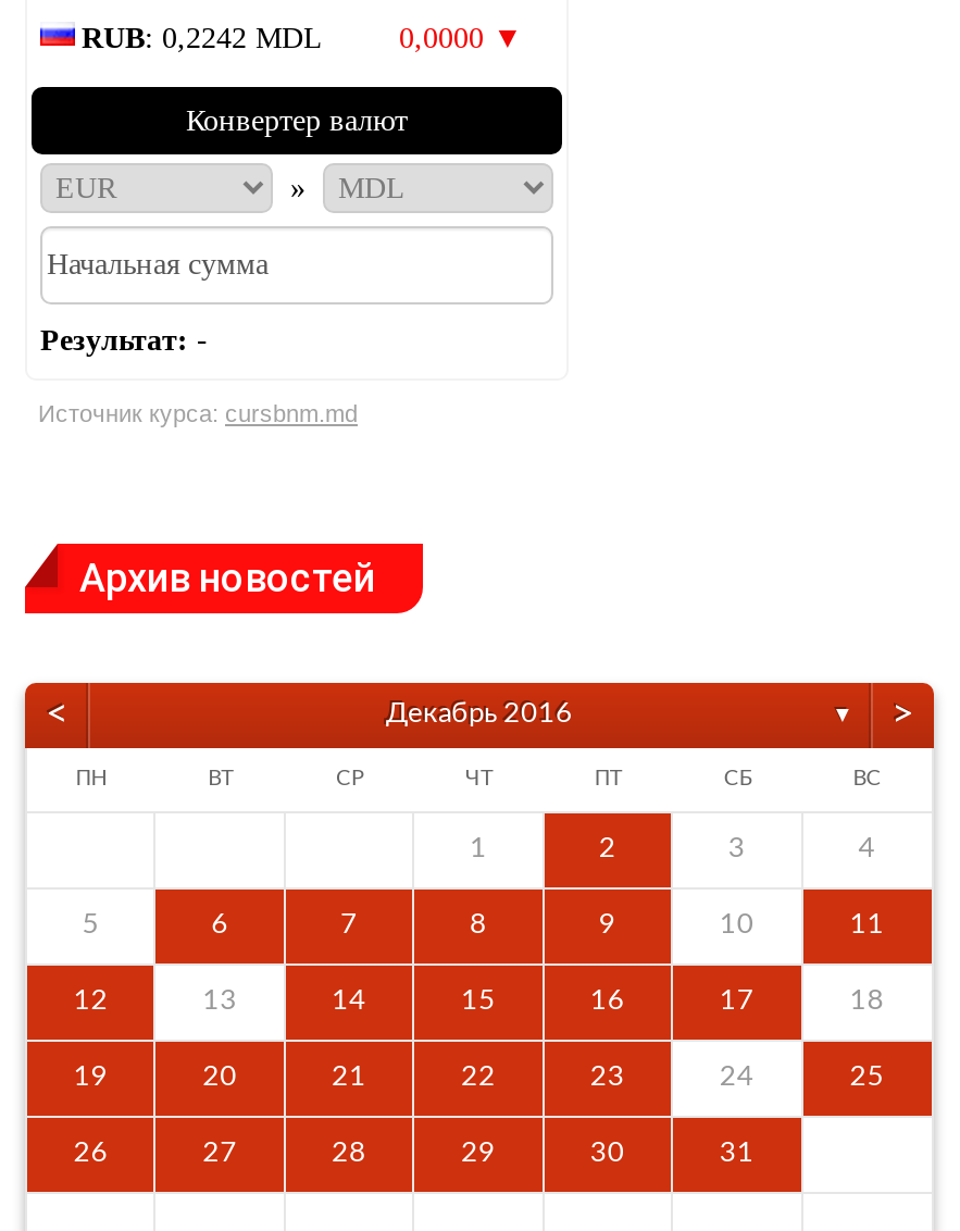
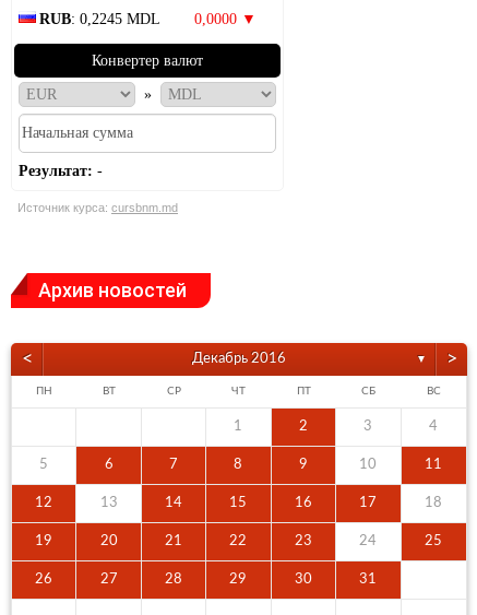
- RUB: 0,2242 MDL
+ RUB: 0,2245 MDL
